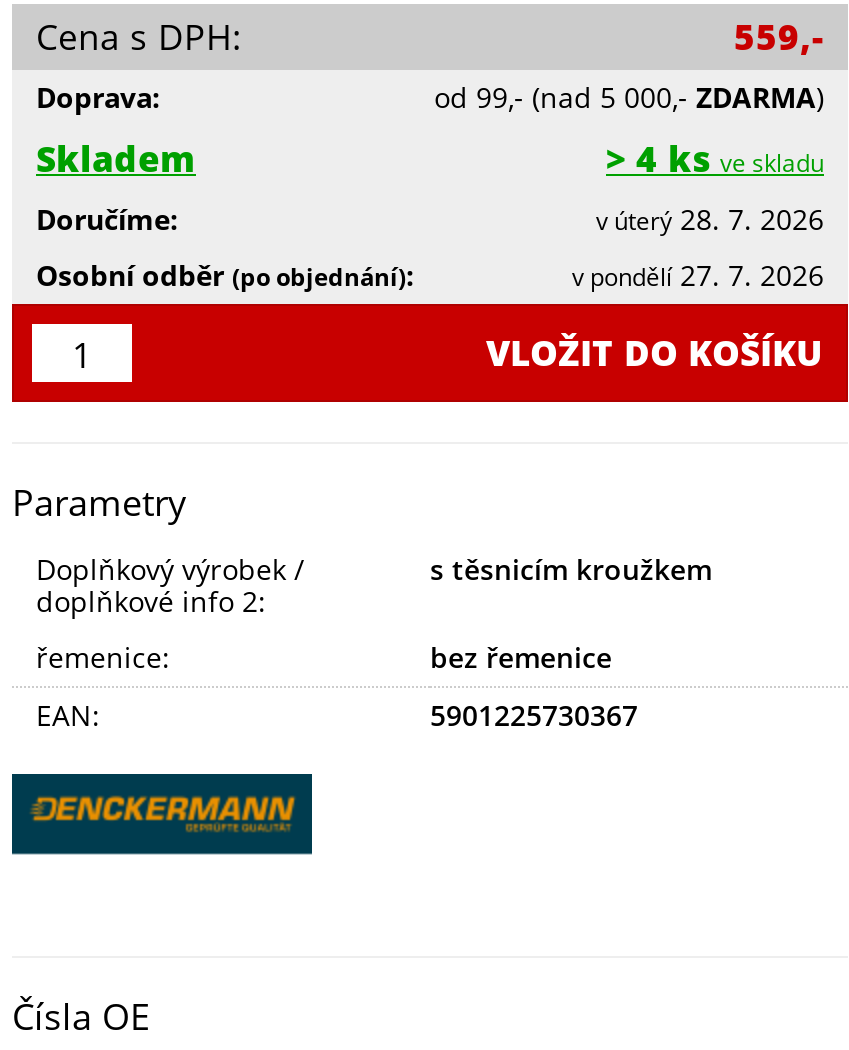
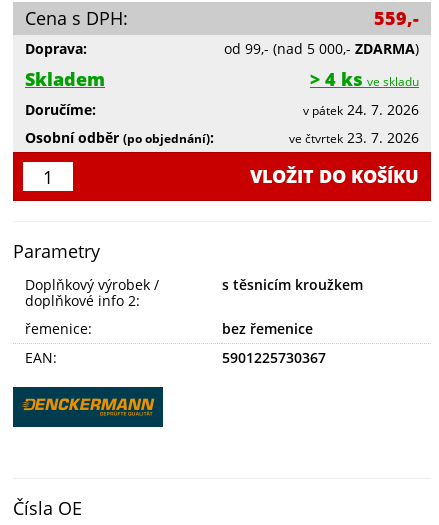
- v úterý 28. 7. 2026
+ v pátek 24. 7. 2026

- v pondělí 27. 7. 2026
+ ve čtvrtek 23. 7. 2026
